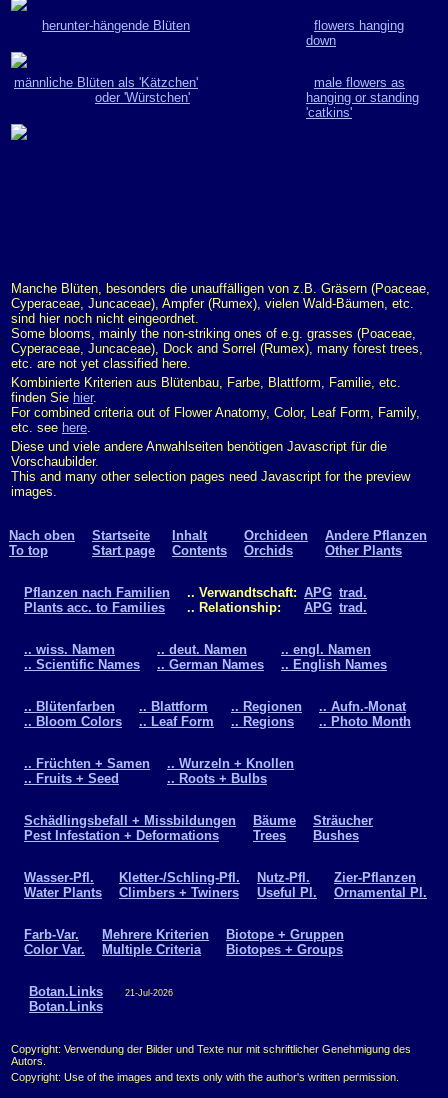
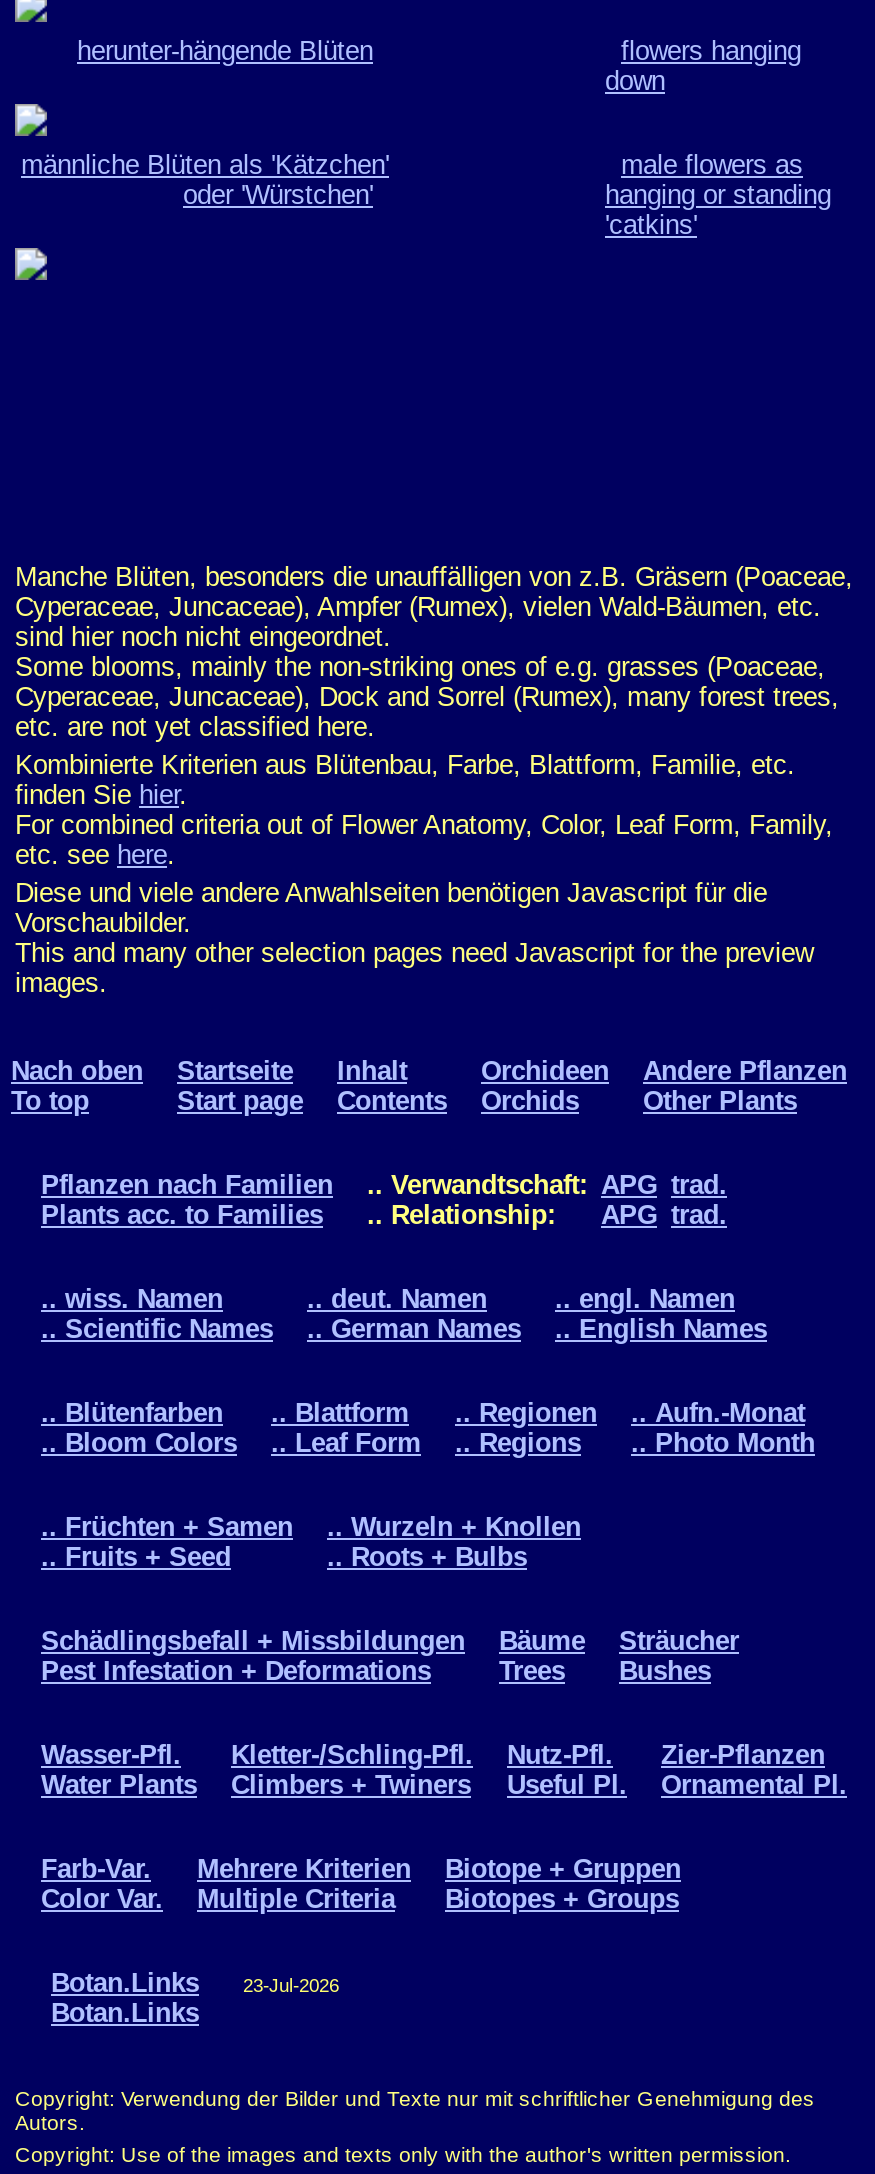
- 21-Jul-2026
+ 23-Jul-2026
